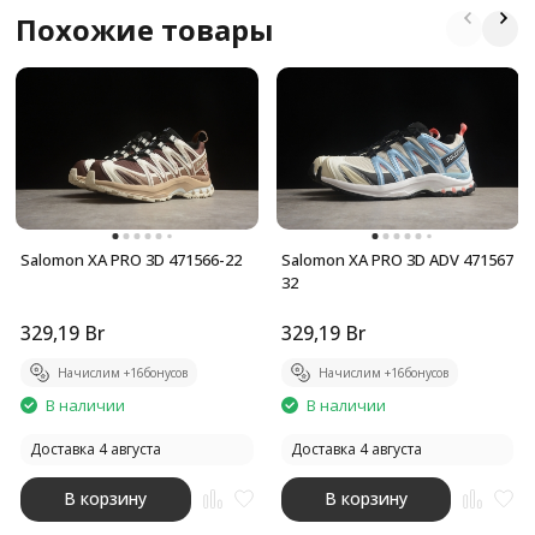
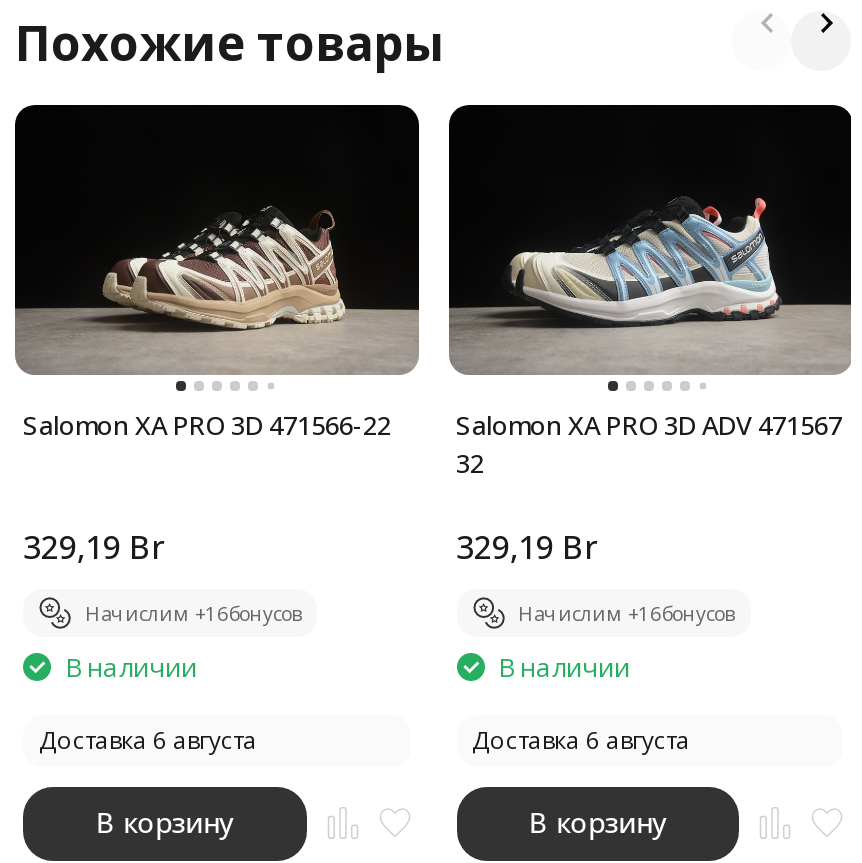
- Доставка 4 августа
+ Доставка 6 августа

- Доставка 4 августа
+ Доставка 6 августа
